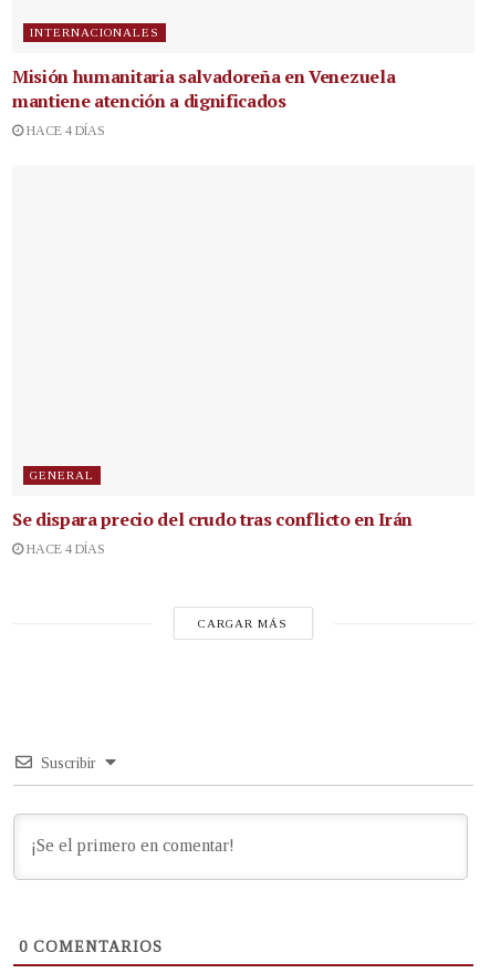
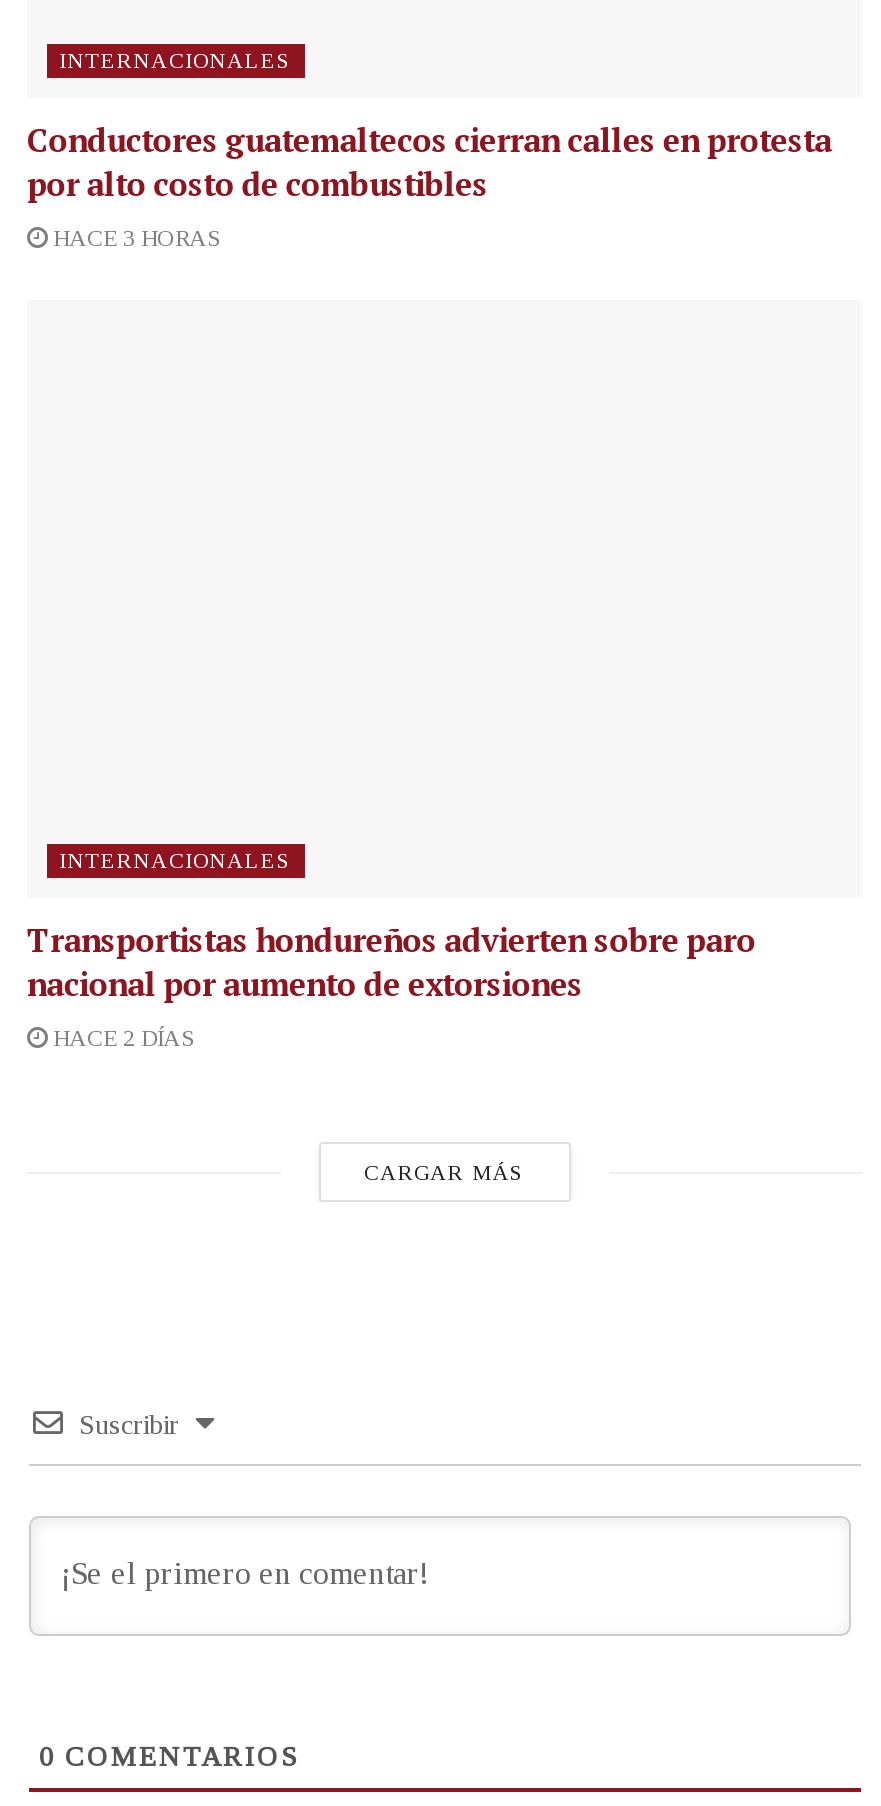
- Misión humanitaria salvadoreña en Venezuela
- mantiene atención a dignificados
- HACE 4 DÍAS
+ Conductores guatemaltecos cierran calles en protesta
+ por alto costo de combustibles
+ HACE 3 HORAS

- GENERAL
+ INTERNACIONALES

- Se dispara precio del crudo tras conflicto en Irán
- HACE 4 DÍAS
+ Transportistas hondureños advierten sobre paro
+ nacional por aumento de extorsiones
+ HACE 2 DÍAS
